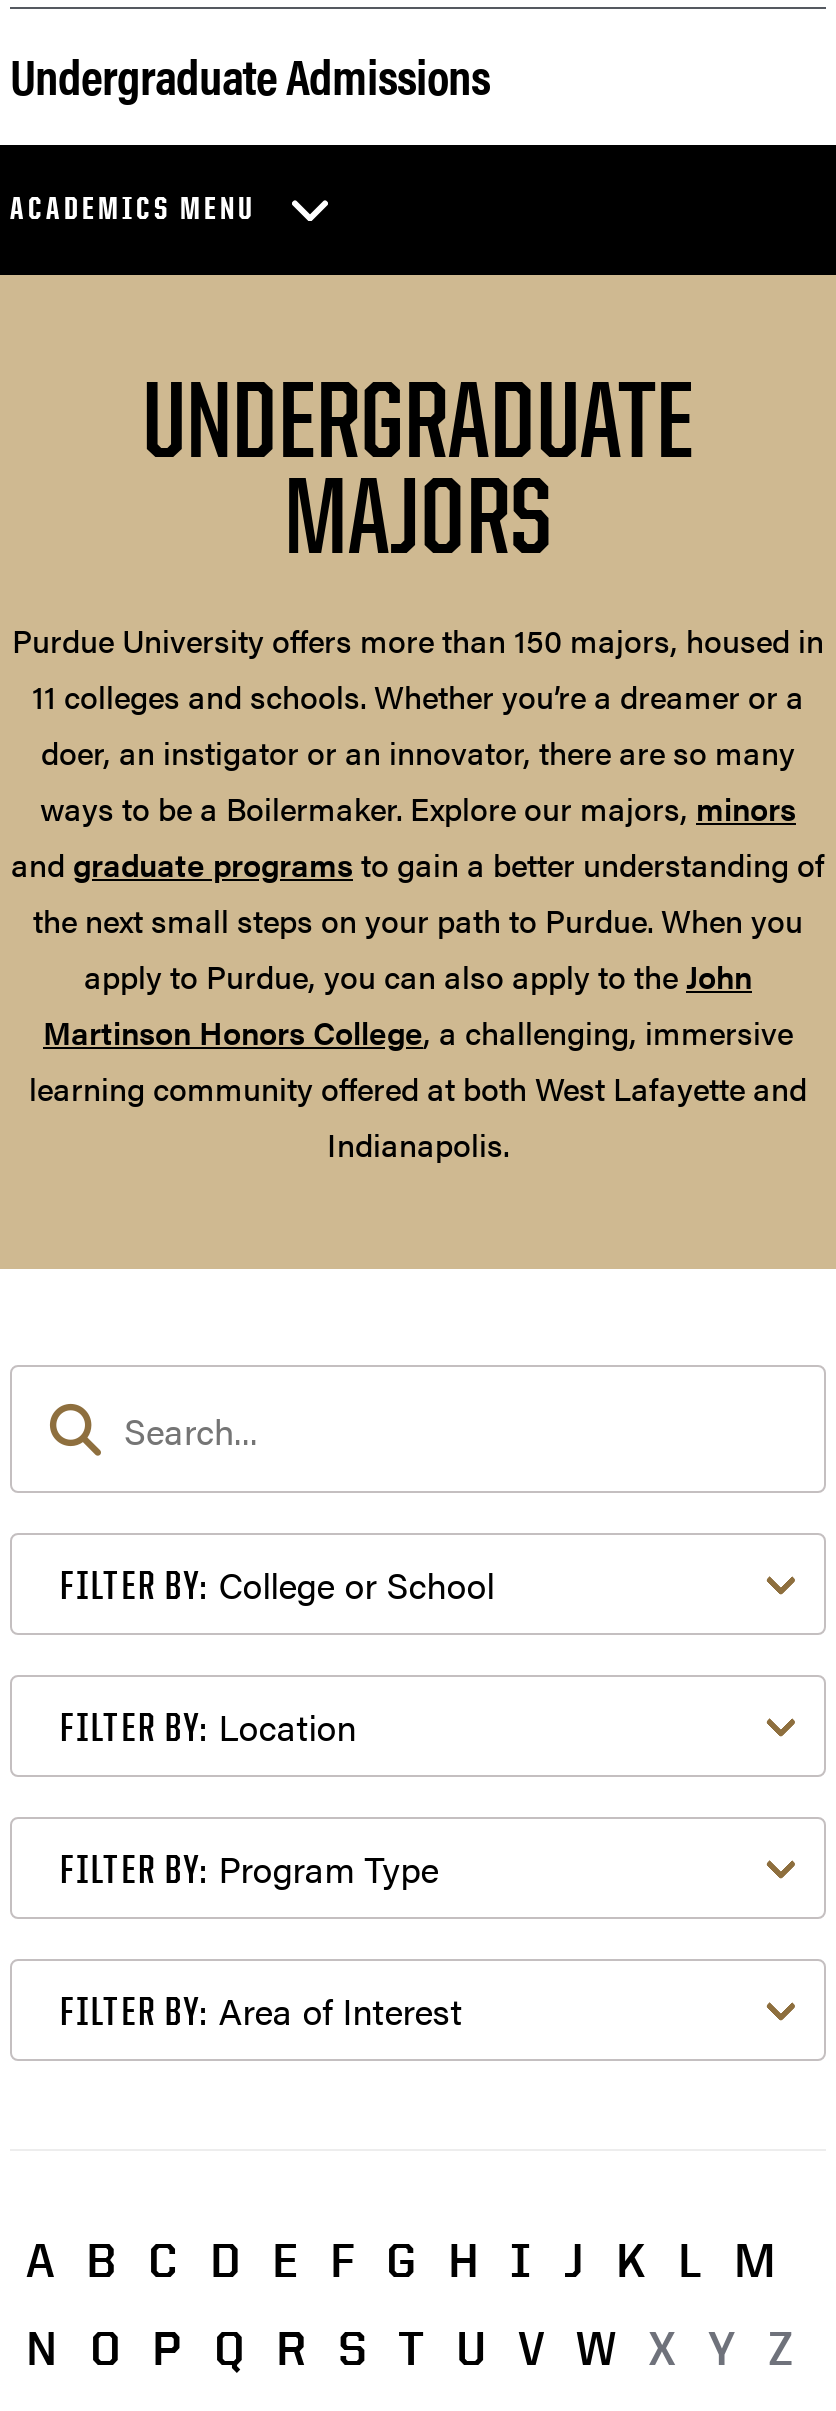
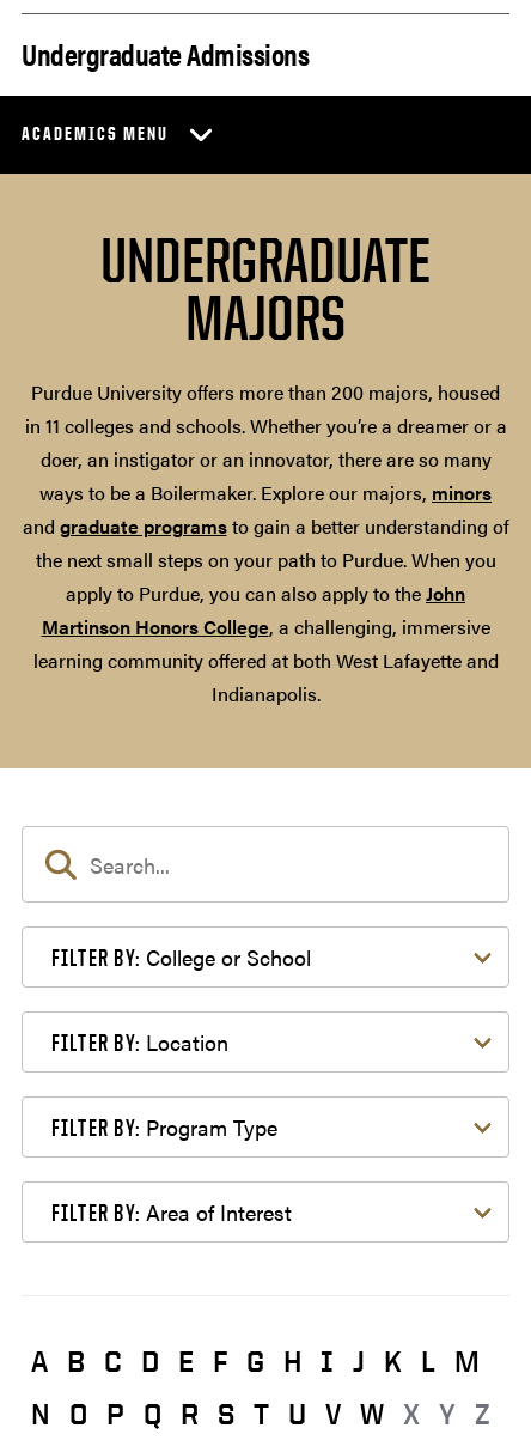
- Purdue University offers more than 150 majors, housed in
- 11 colleges and schools. Whether you’re a dreamer or a
+ Purdue University offers more than 200 majors, housed
+ in 11 colleges and schools. Whether you’re a dreamer or a
